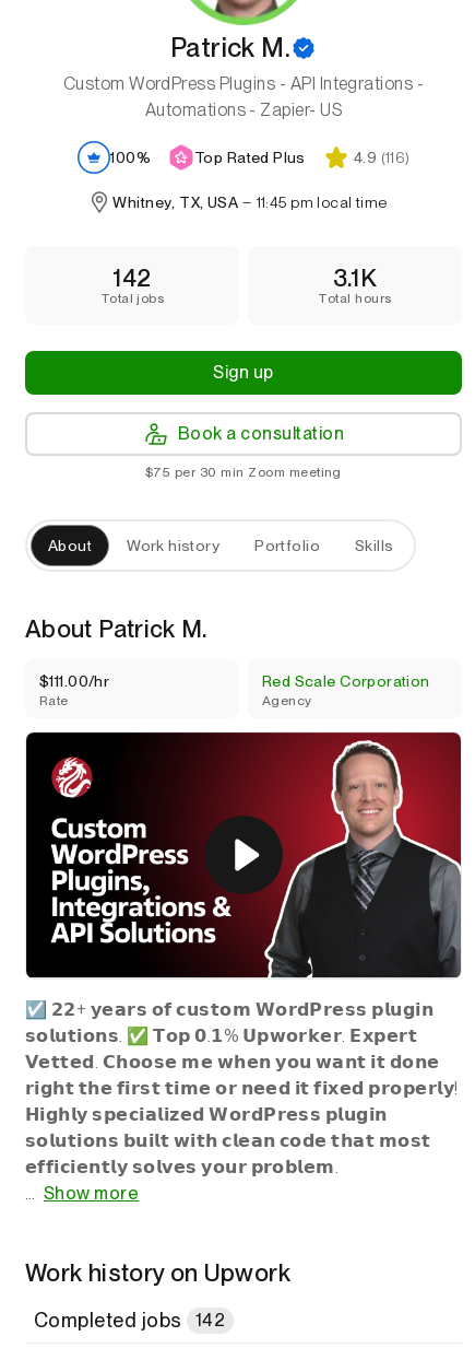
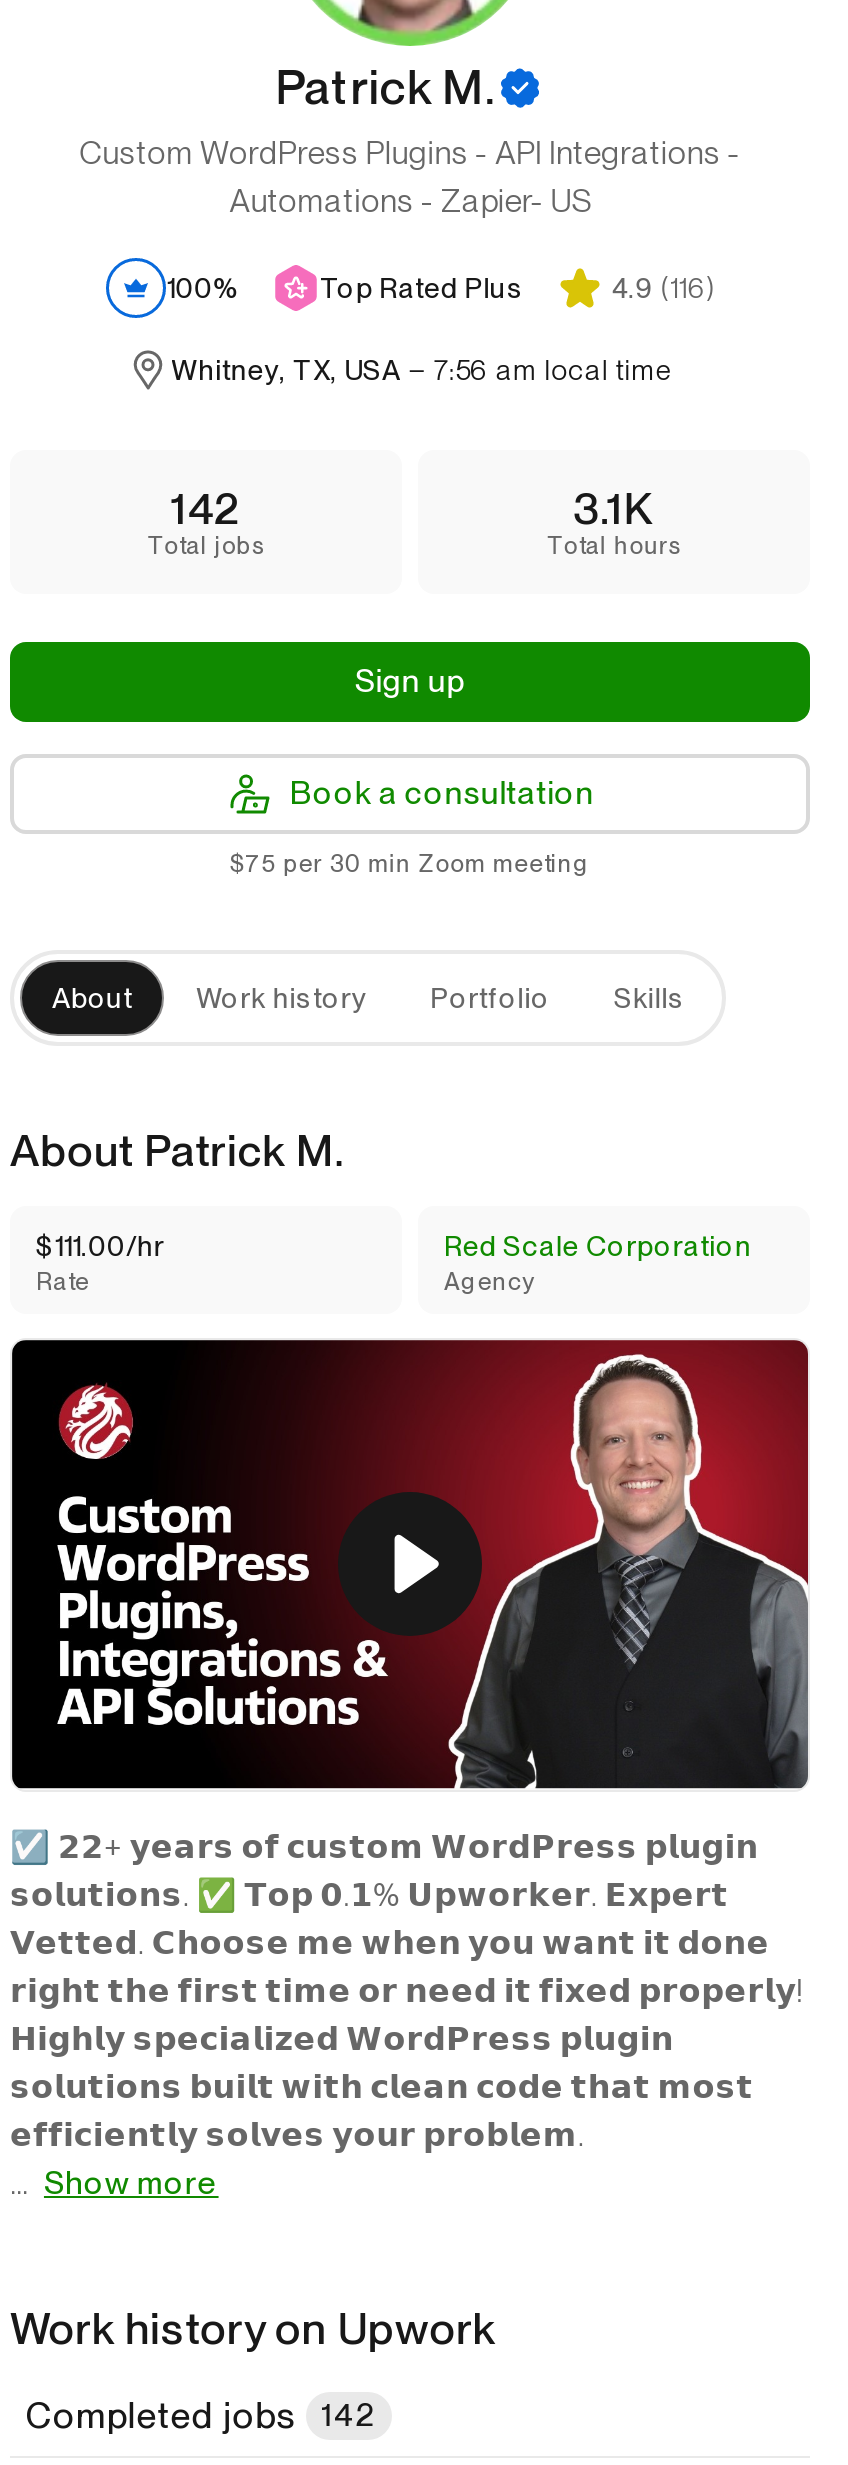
- Whitney, TX, USA – 11:45 pm local time
+ Whitney, TX, USA – 7:56 am local time
